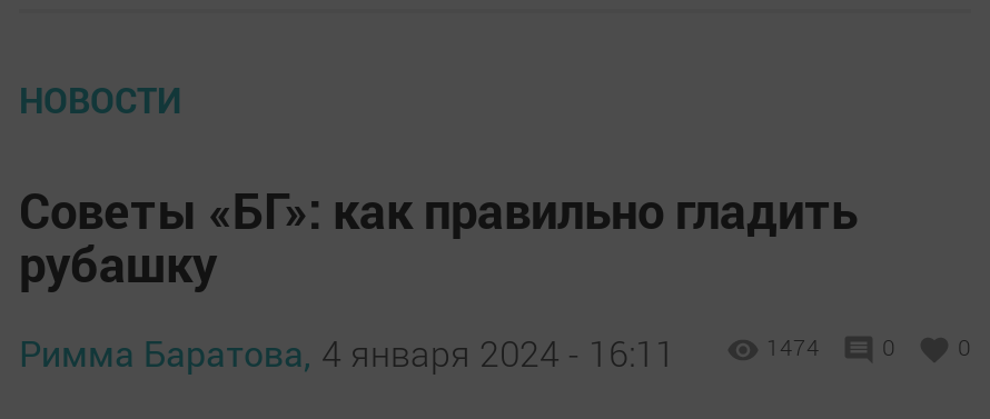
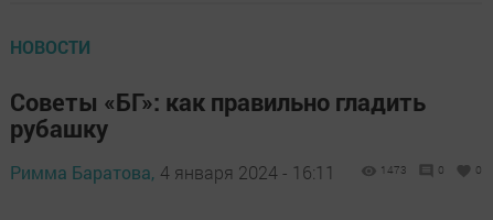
- 1474
+ 1473
